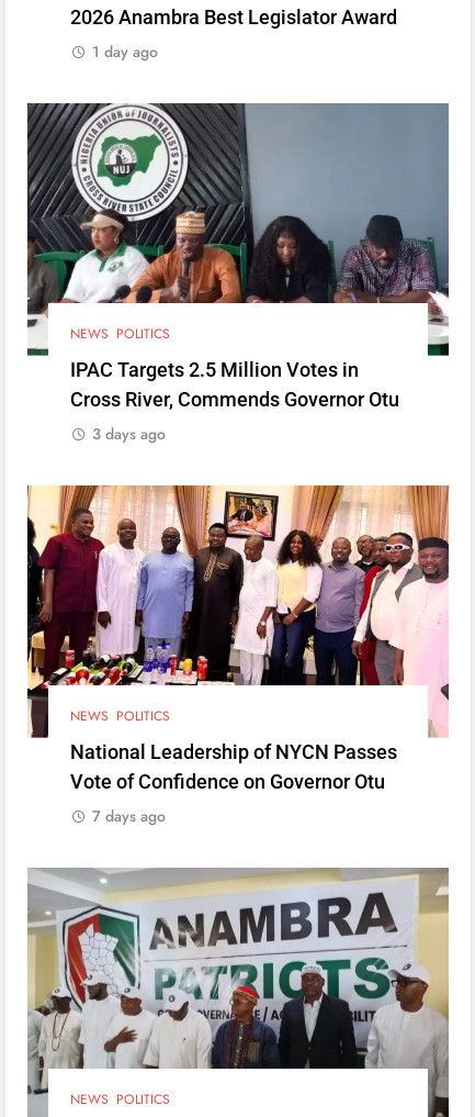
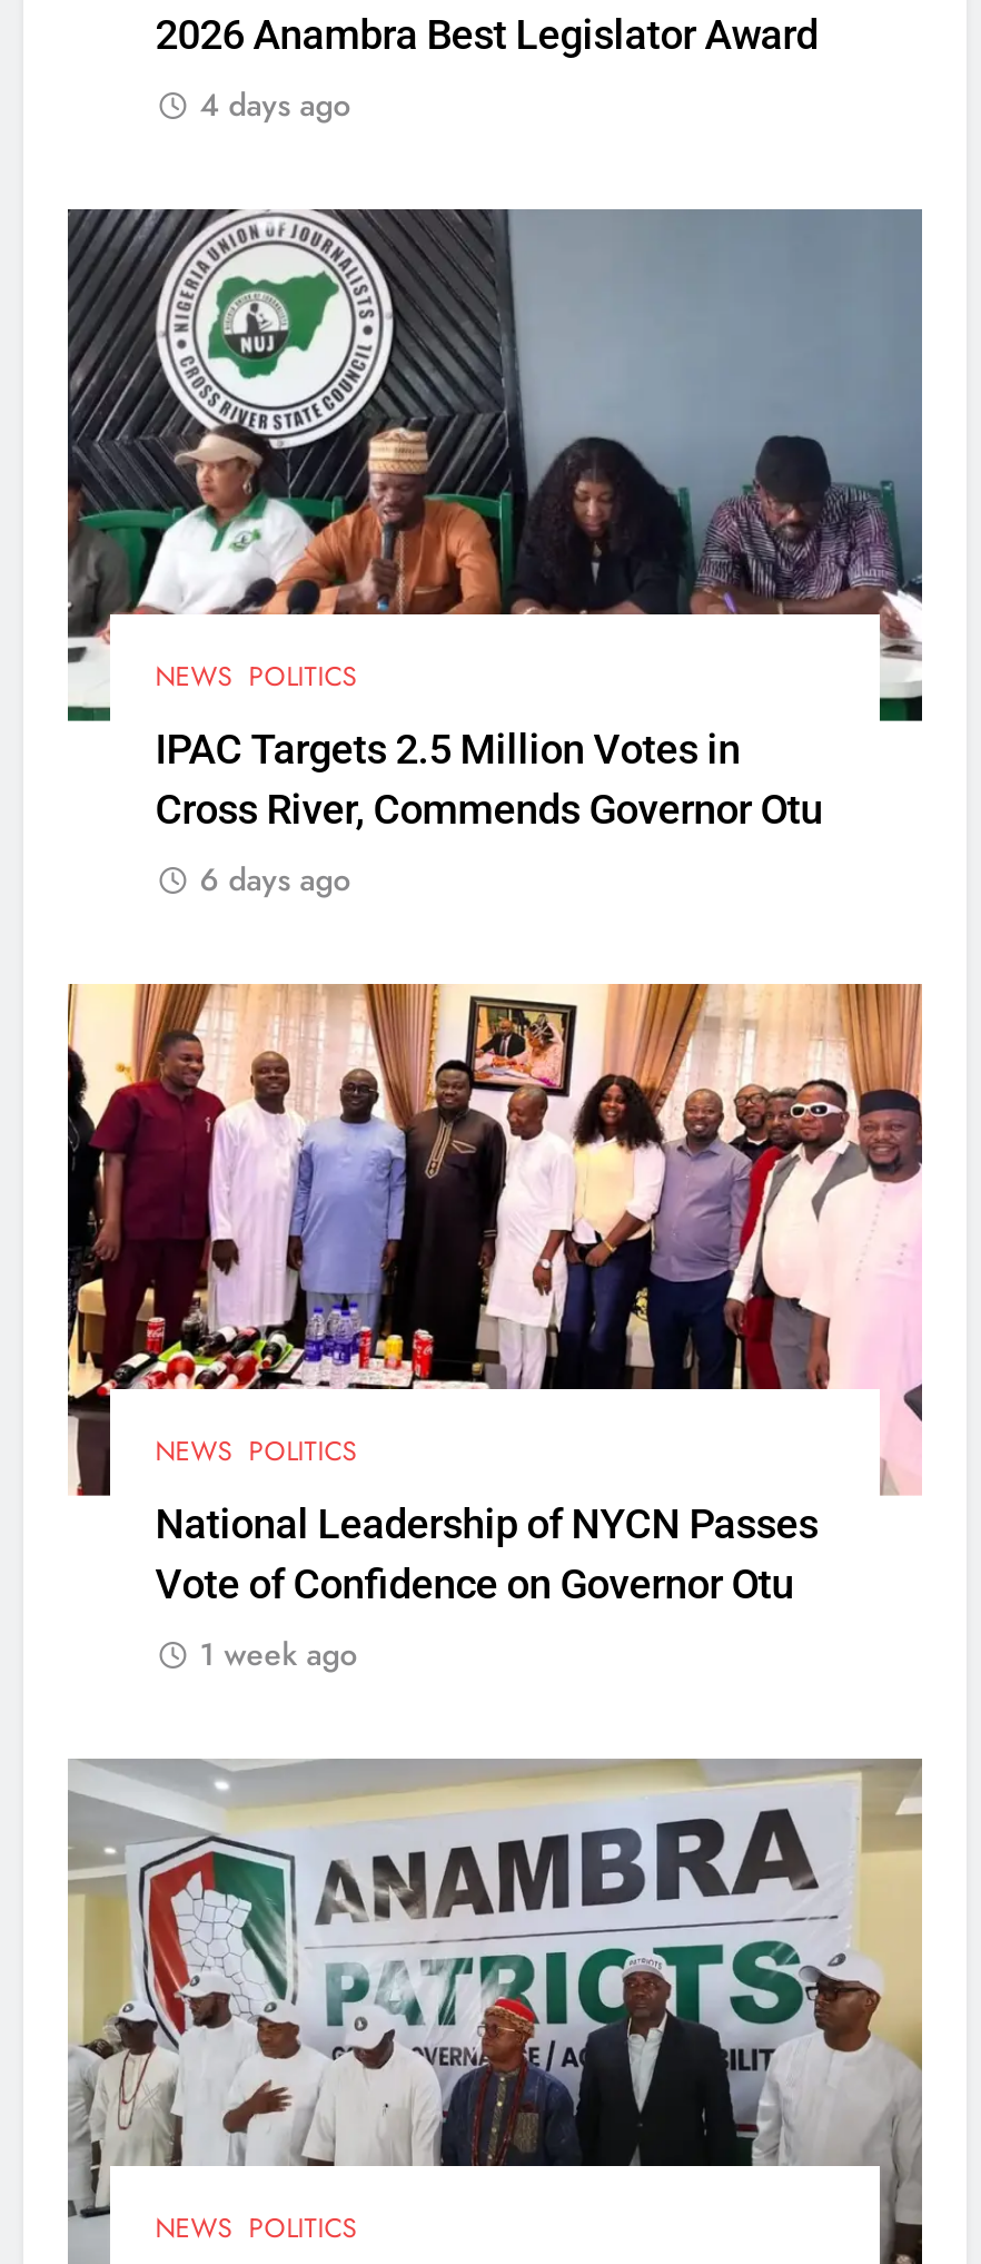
- 1 day ago
+ 4 days ago

- 3 days ago
+ 6 days ago

- 7 days ago
+ 1 week ago
